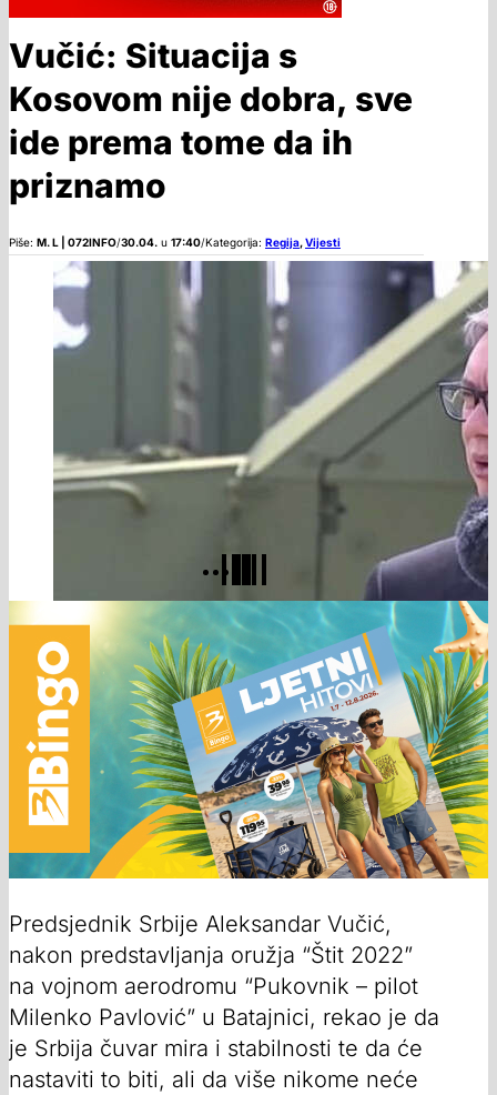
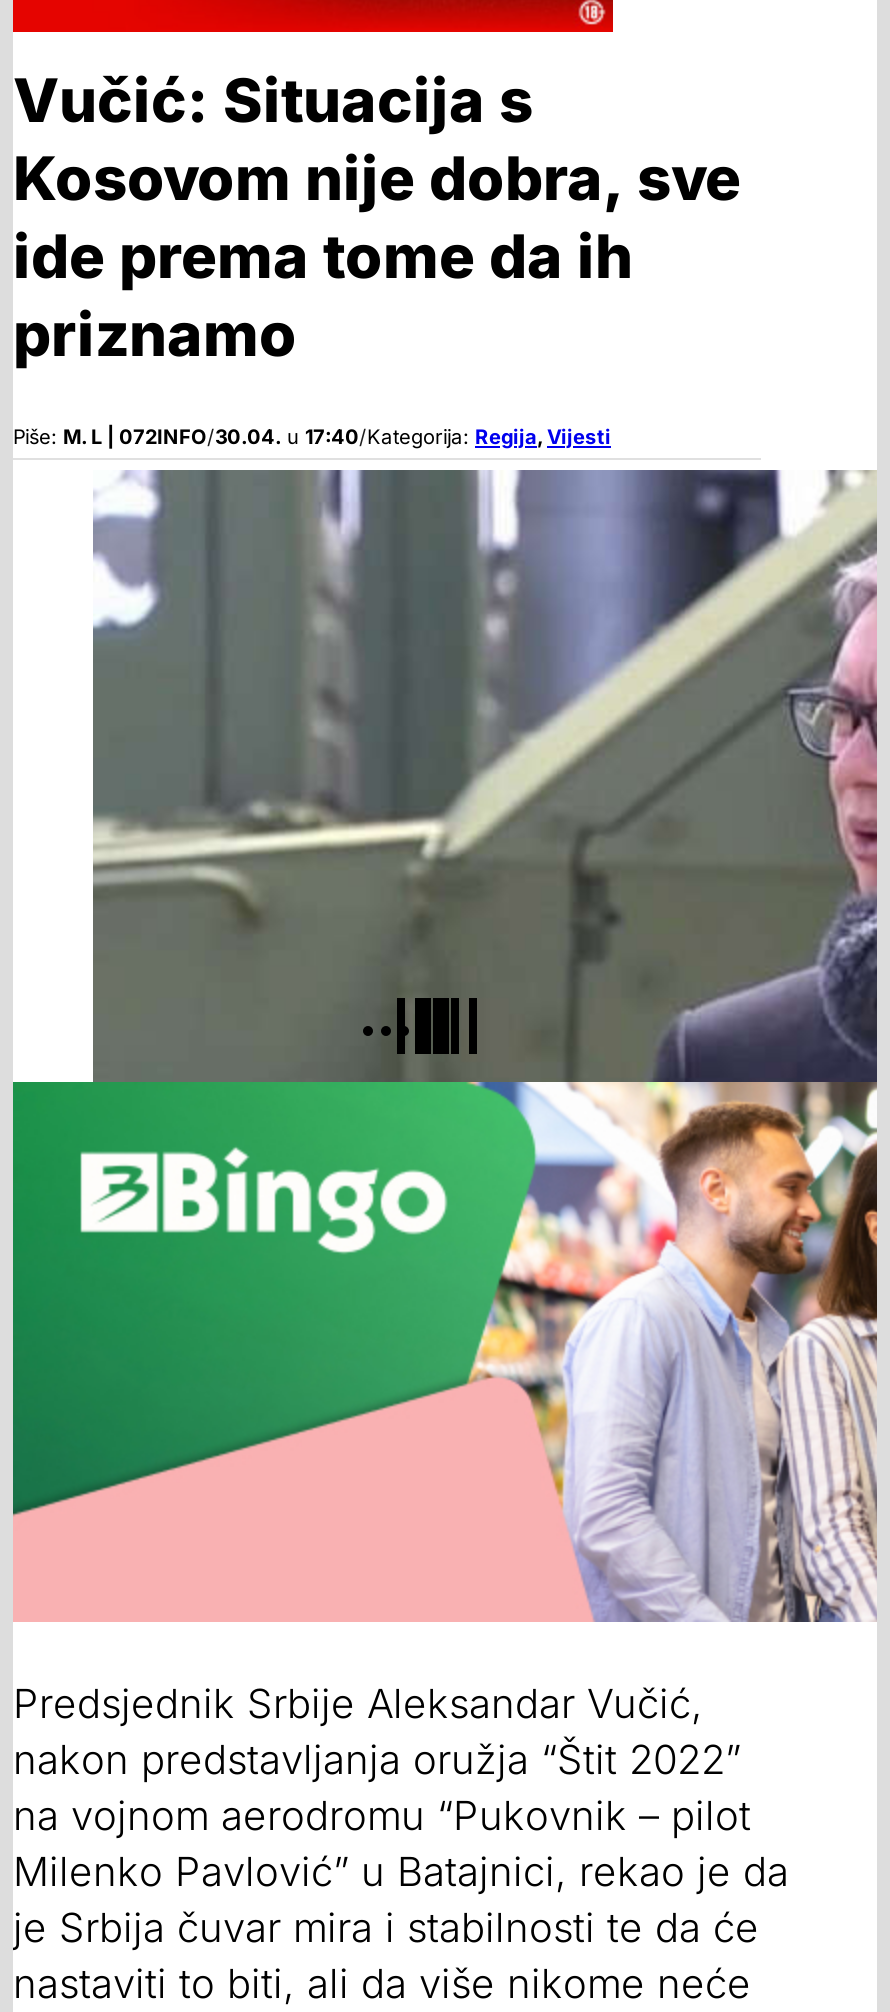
- [image]
+ [image]
